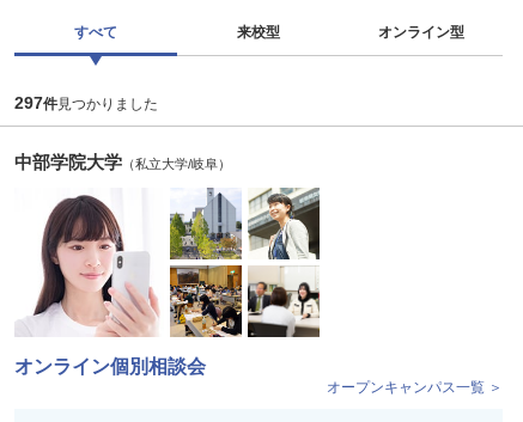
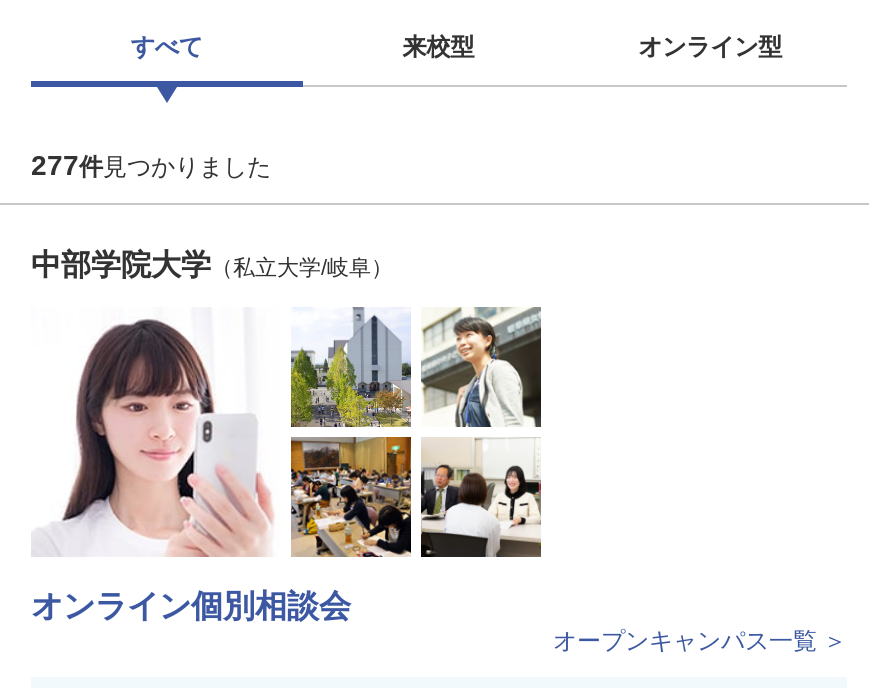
- 297件見つかりました
+ 277件見つかりました
